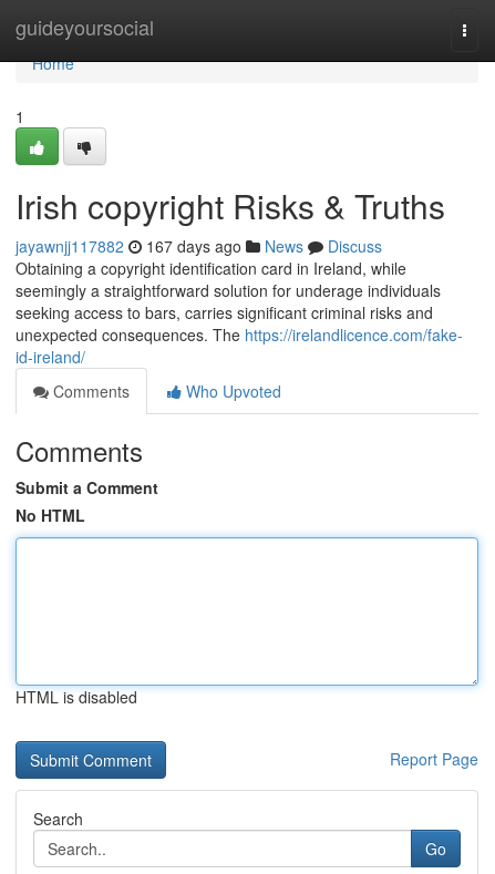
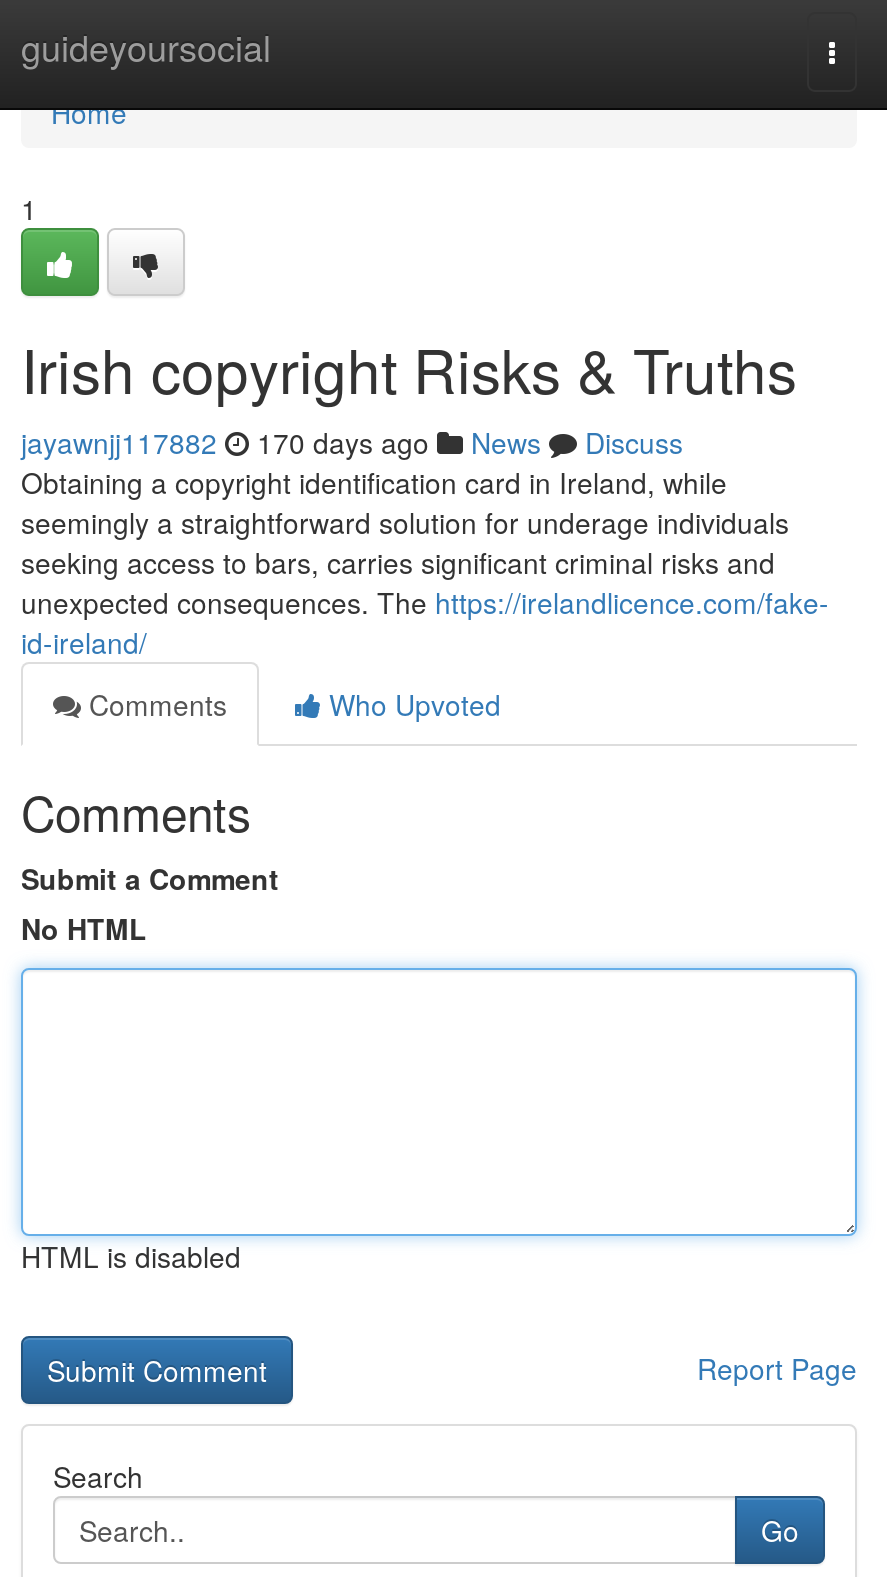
- jayawnjj117882 167 days ago News Discuss
+ jayawnjj117882 170 days ago News Discuss
